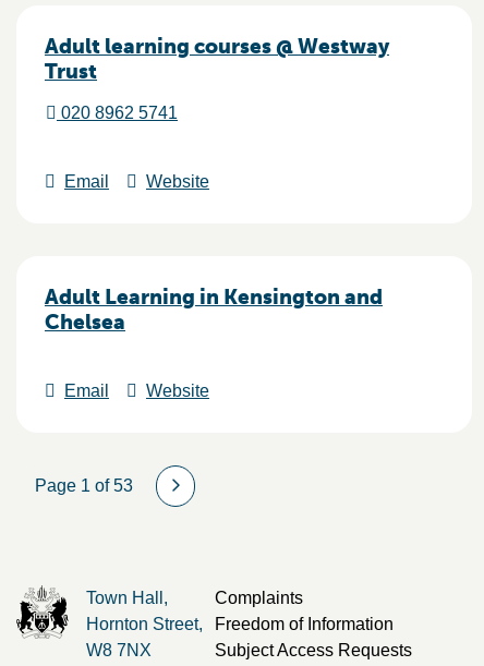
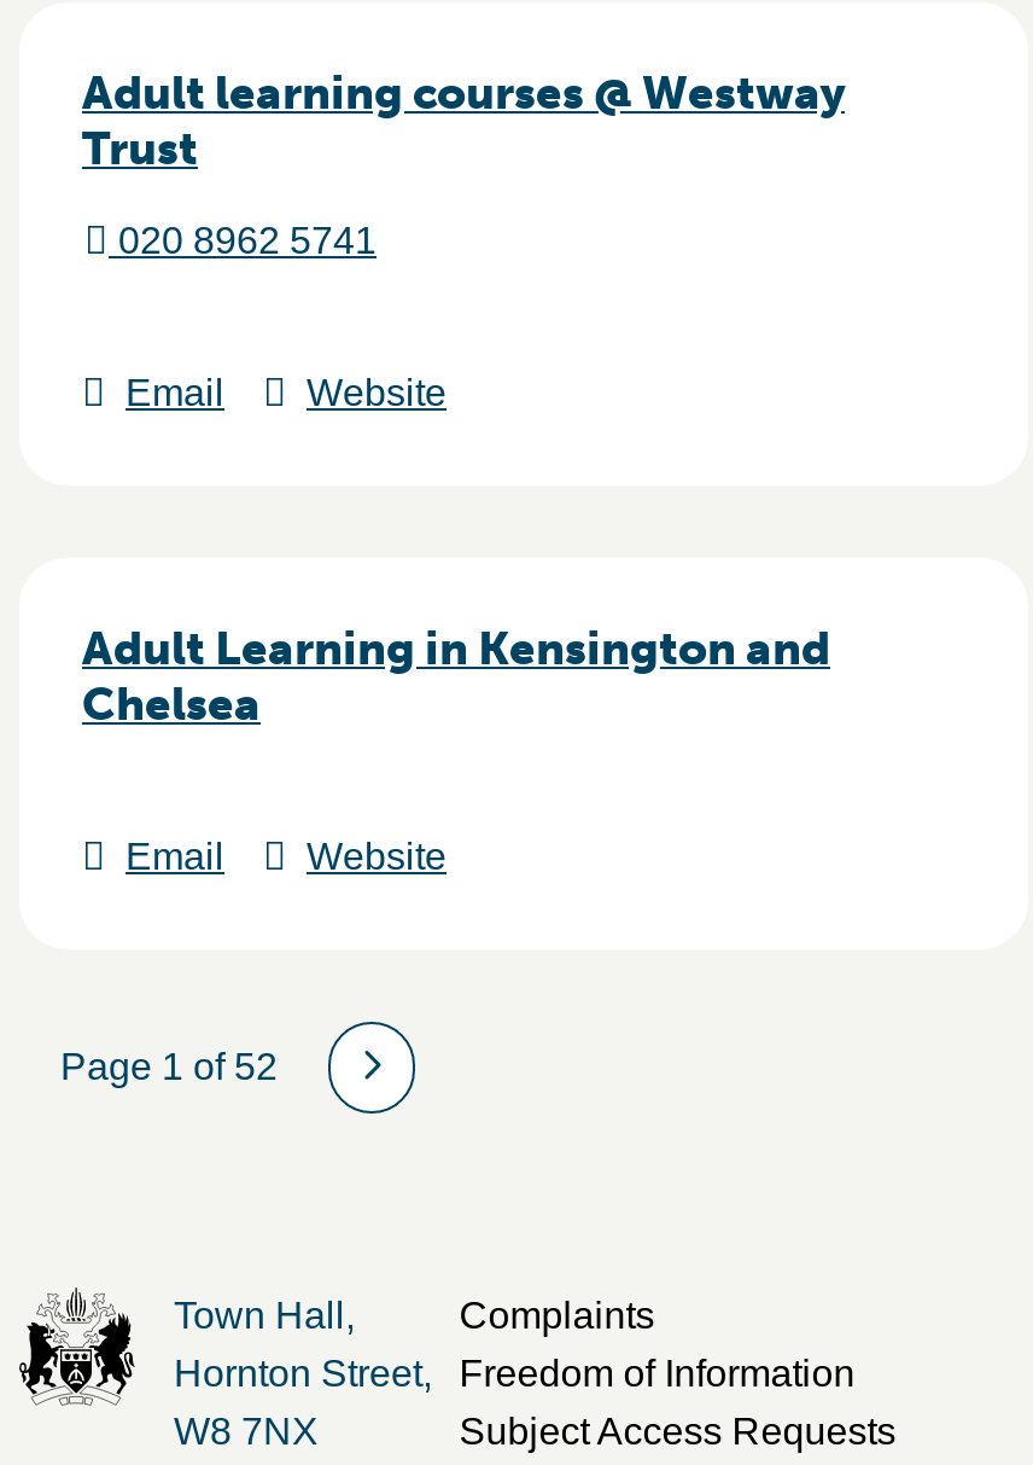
- Page 1 of 53
+ Page 1 of 52
